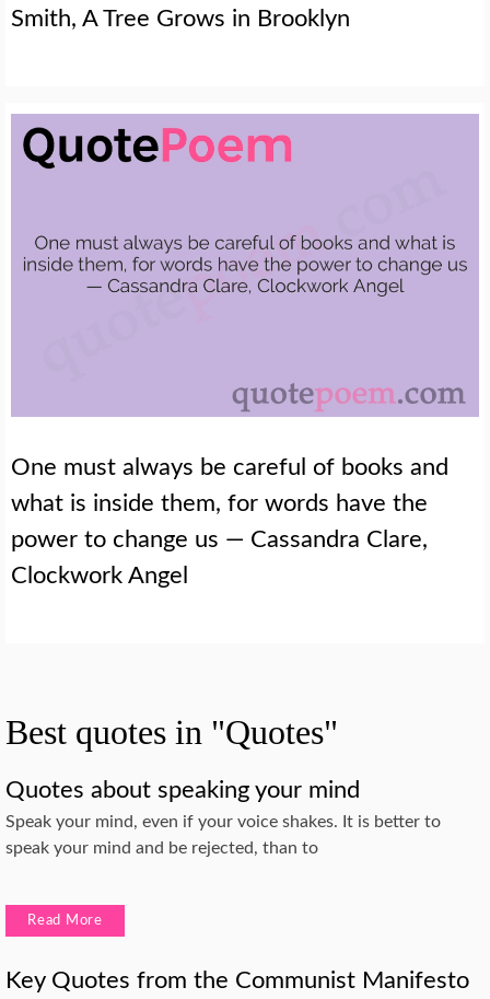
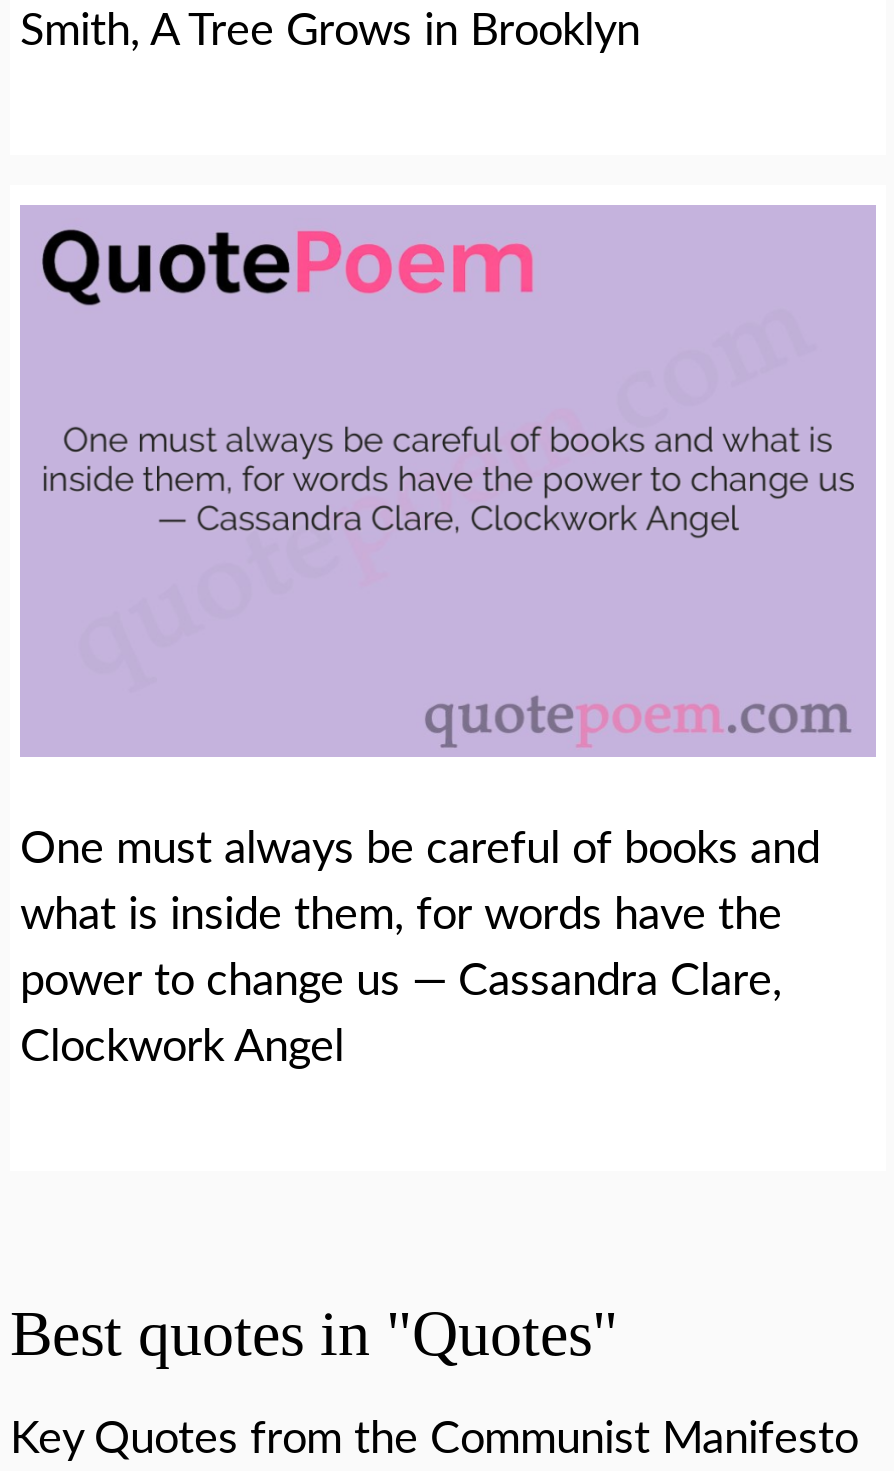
- Quotes about speaking your mind
- Speak your mind, even if your voice shakes. It is better to
- speak your mind and be rejected, than to

- Read More
